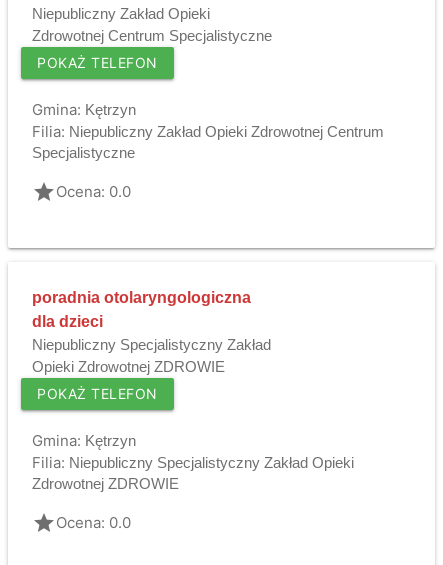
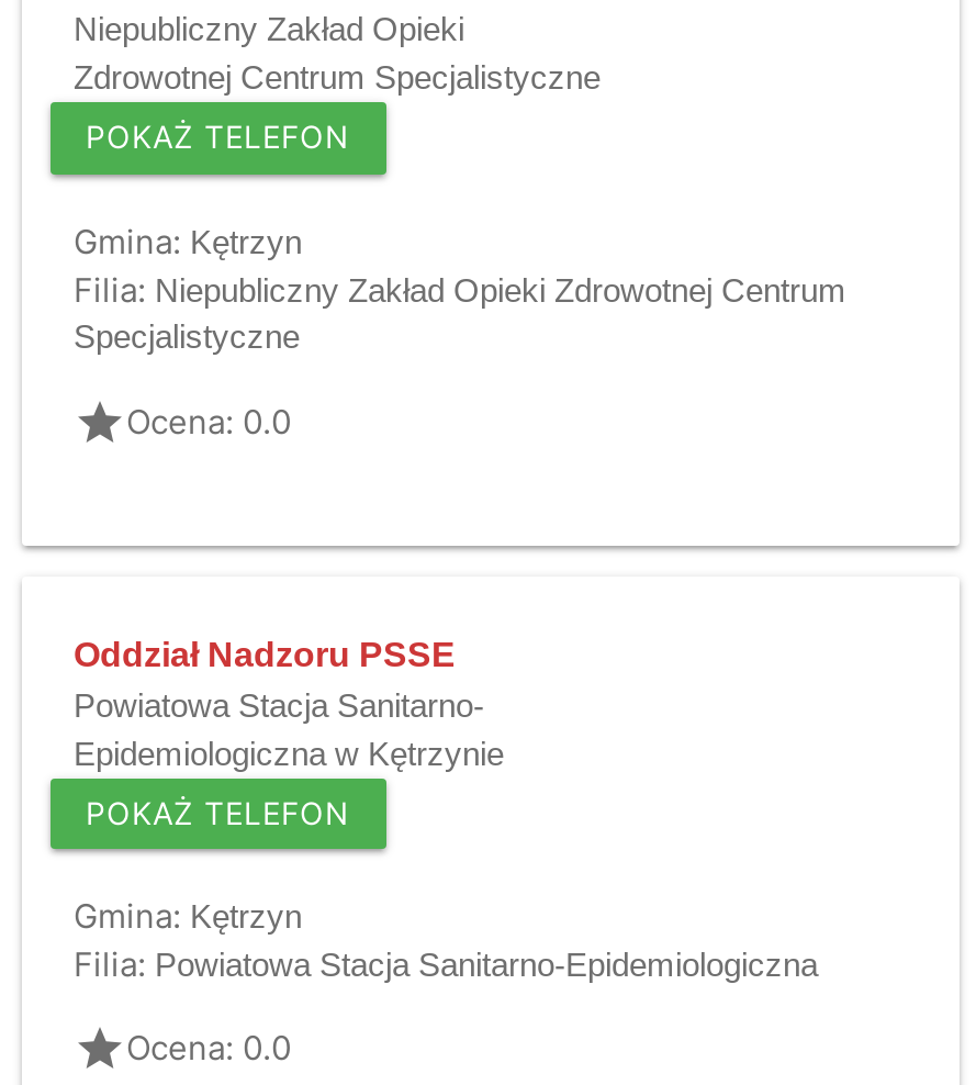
- poradnia otolaryngologiczna
- dla dzieci
- Niepubliczny Specjalistyczny Zakład
- Opieki Zdrowotnej ZDROWIE
+ Oddział Nadzoru PSSE
+ Powiatowa Stacja Sanitarno-
+ Epidemiologiczna w Kętrzynie

- Filia: Niepubliczny Specjalistyczny Zakład Opieki
- Zdrowotnej ZDROWIE
+ Filia: Powiatowa Stacja Sanitarno-Epidemiologiczna
